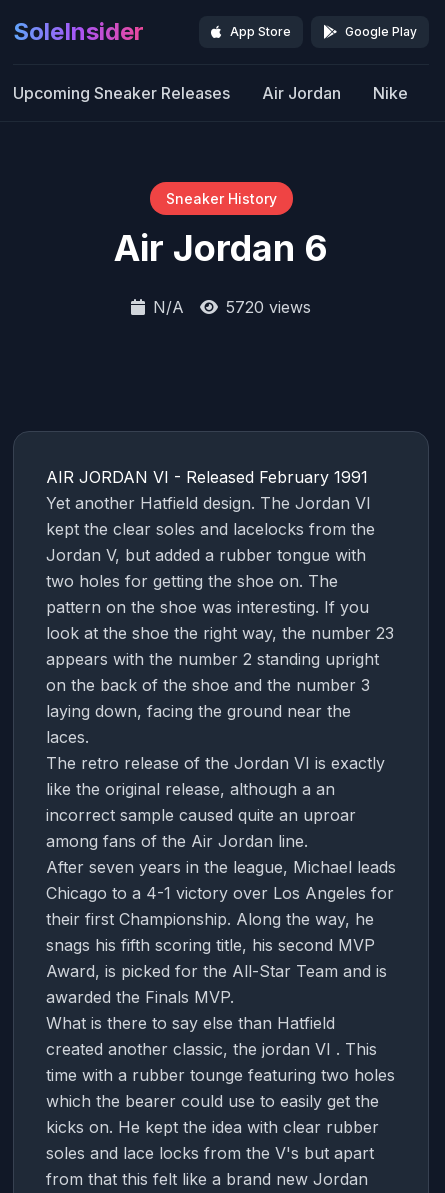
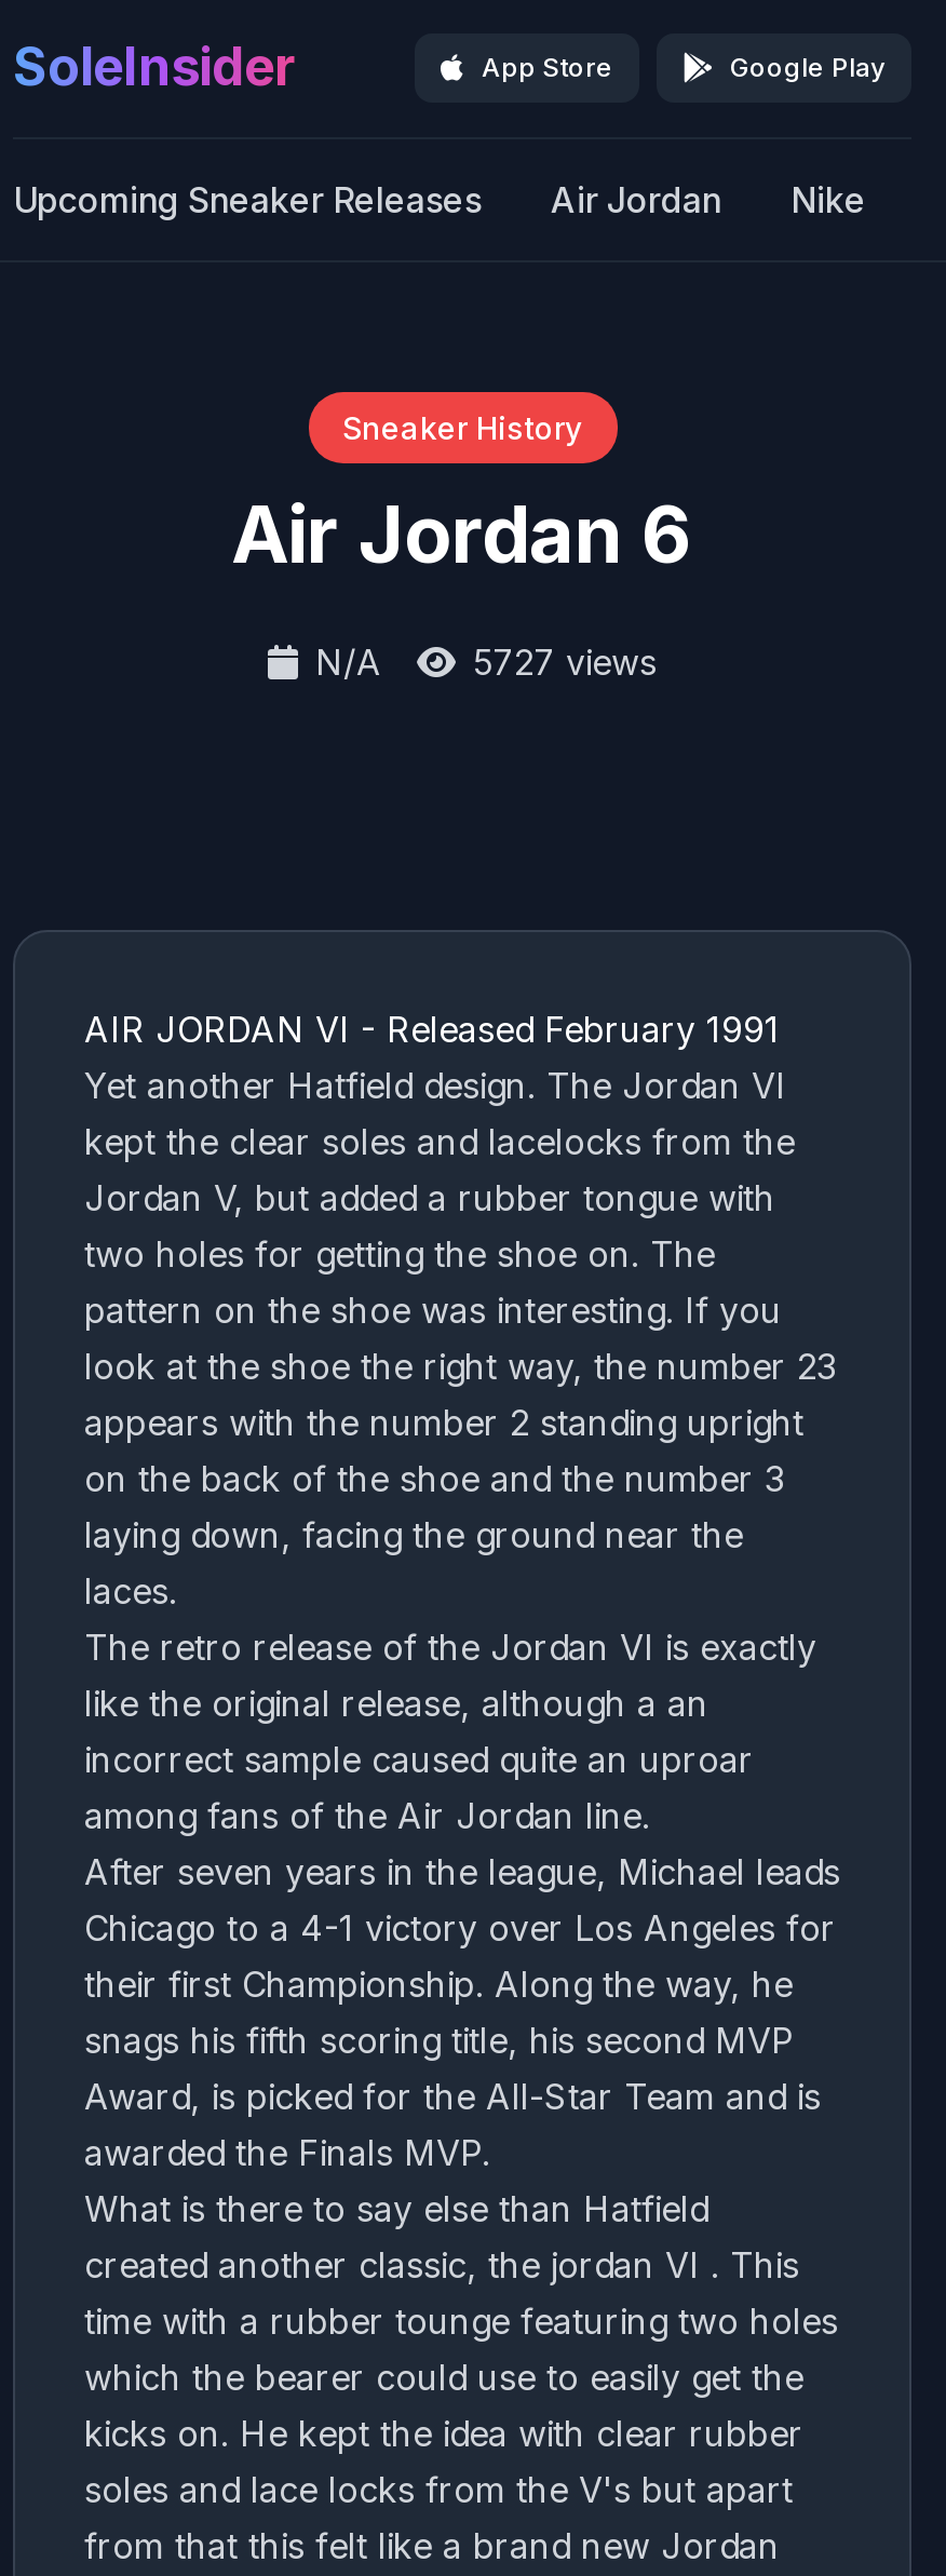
- 5720 views
+ 5727 views
